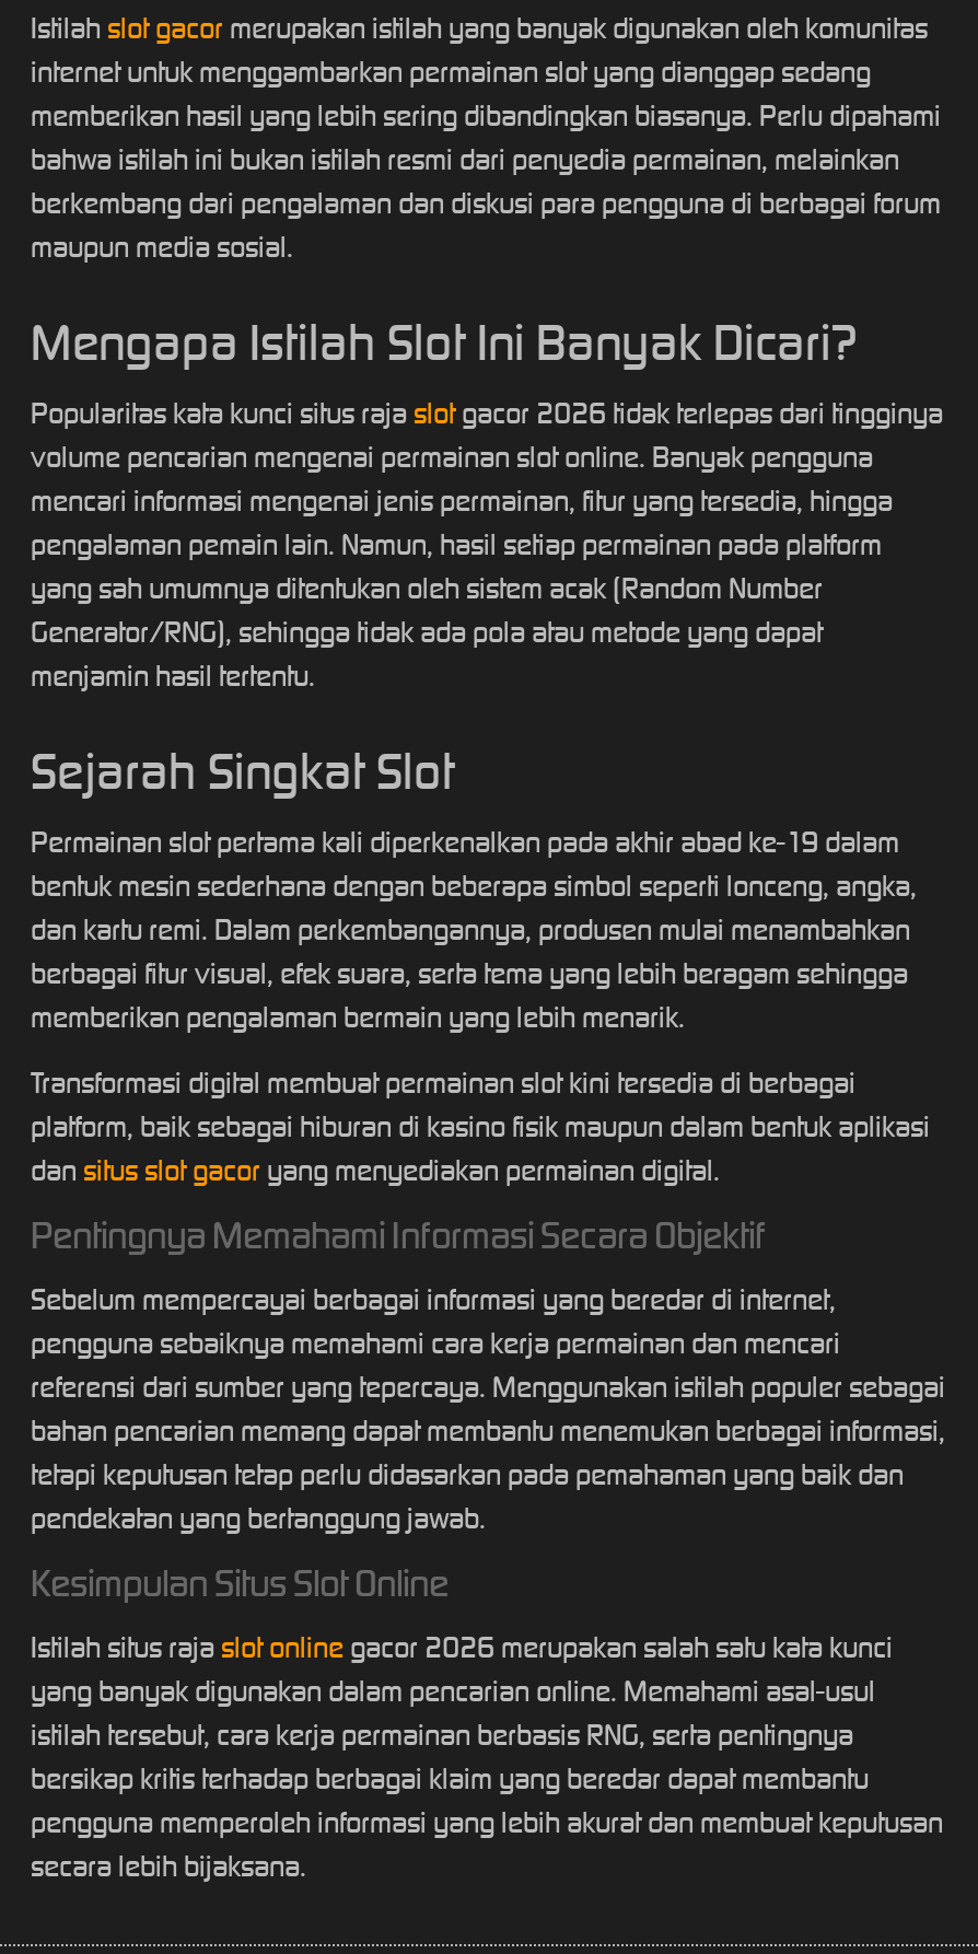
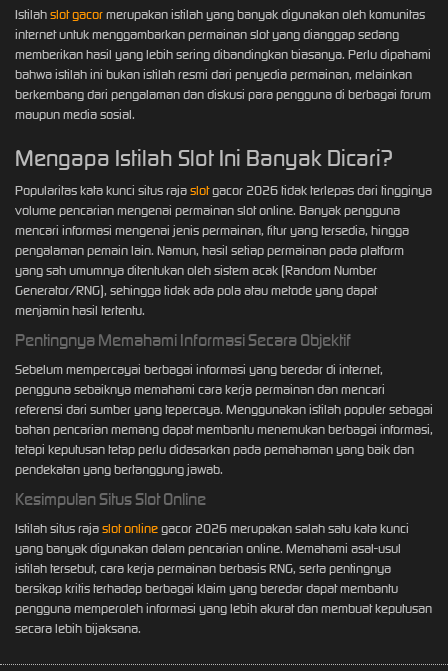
- Sejarah Singkat Slot
- Permainan slot pertama kali diperkenalkan pada akhir abad ke-19 dalam
- bentuk mesin sederhana dengan beberapa simbol seperti lonceng, angka,
- dan kartu remi. Dalam perkembangannya, produsen mulai menambahkan
- berbagai fitur visual, efek suara, serta tema yang lebih beragam sehingga
- memberikan pengalaman bermain yang lebih menarik.
- Transformasi digital membuat permainan slot kini tersedia di berbagai
- platform, baik sebagai hiburan di kasino fisik maupun dalam bentuk aplikasi
- dan situs slot gacor yang menyediakan permainan digital.
